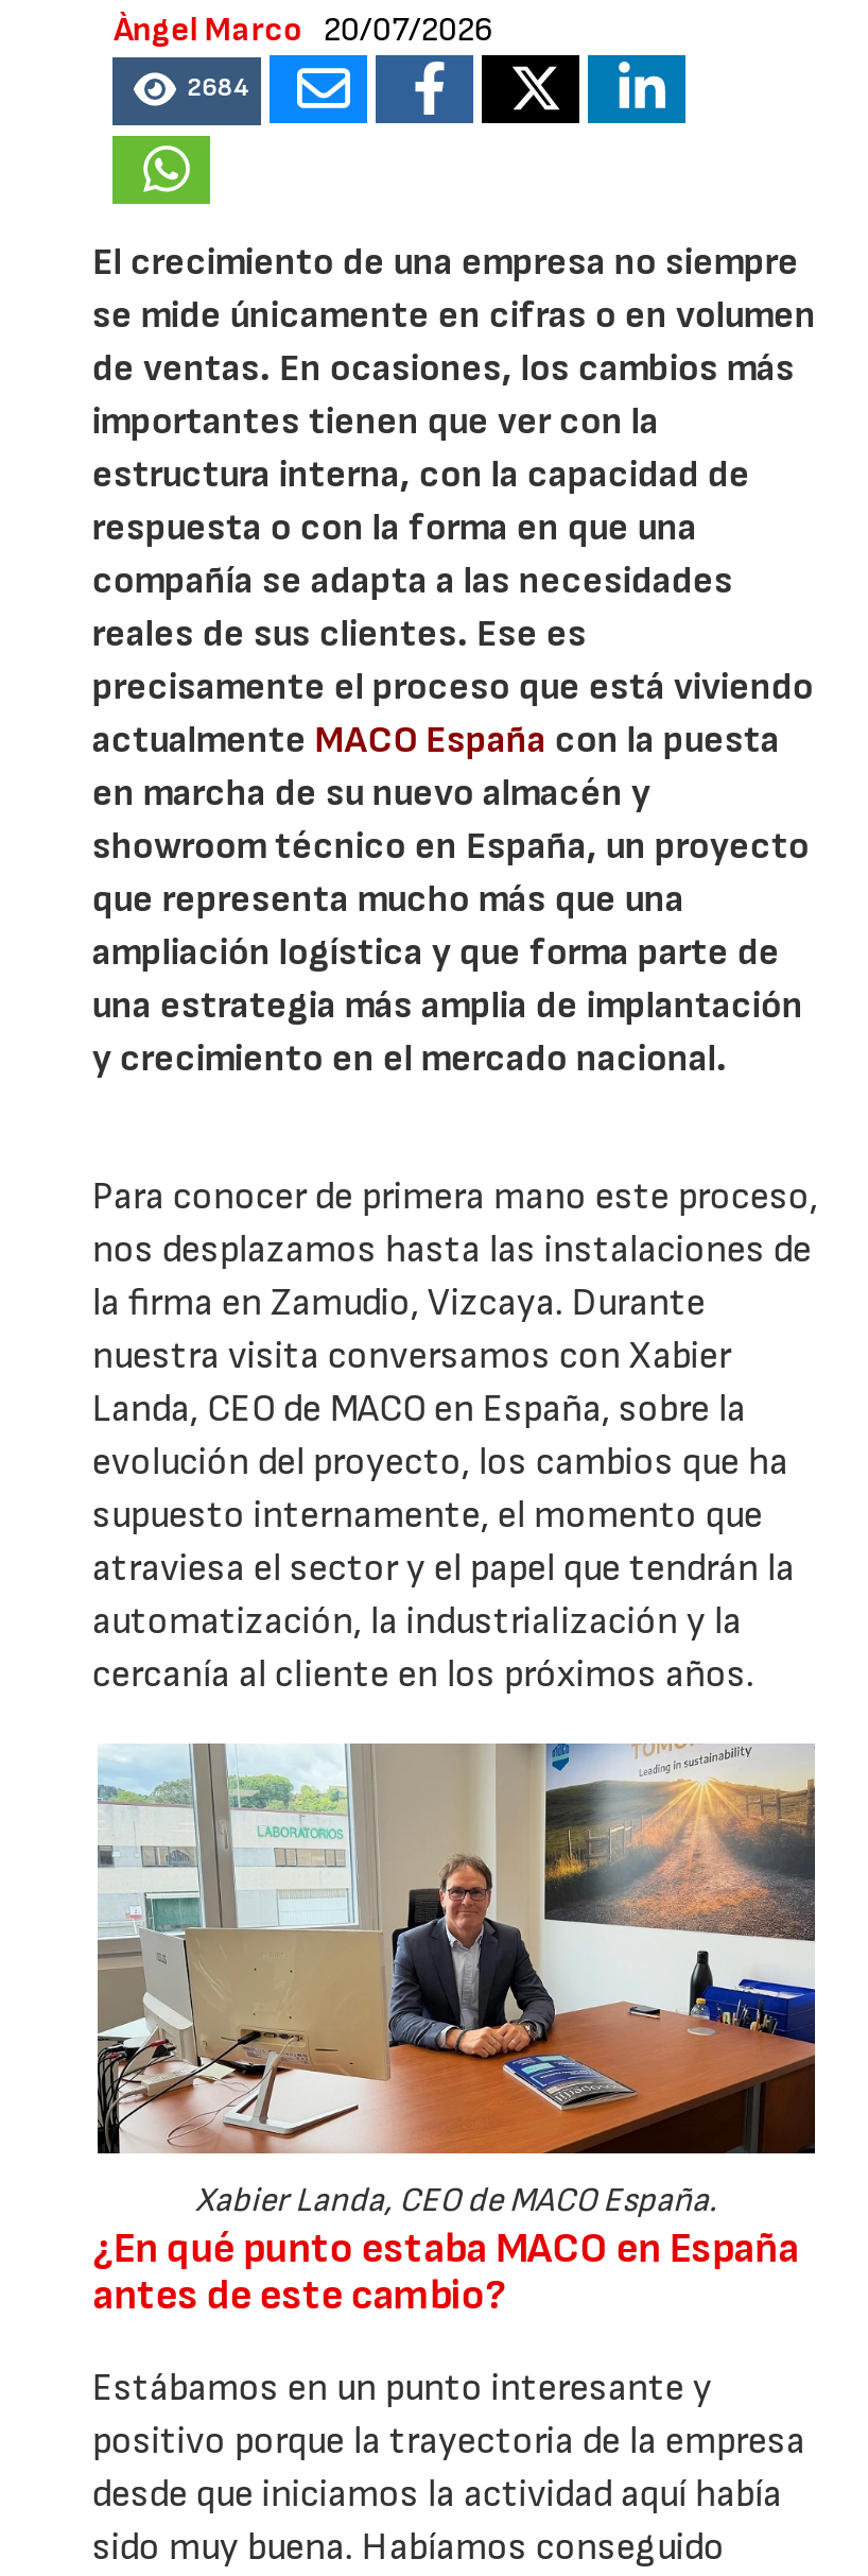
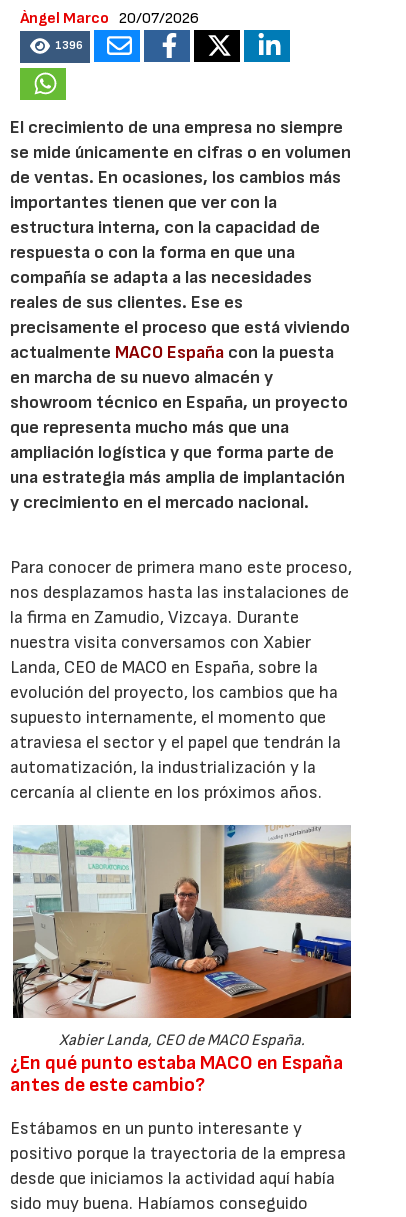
- 2684
+ 1396
